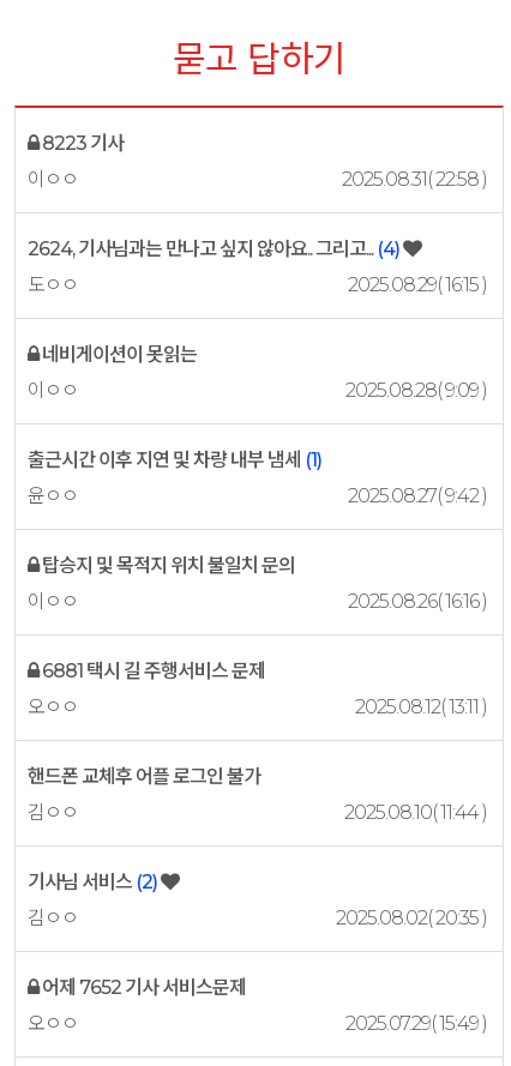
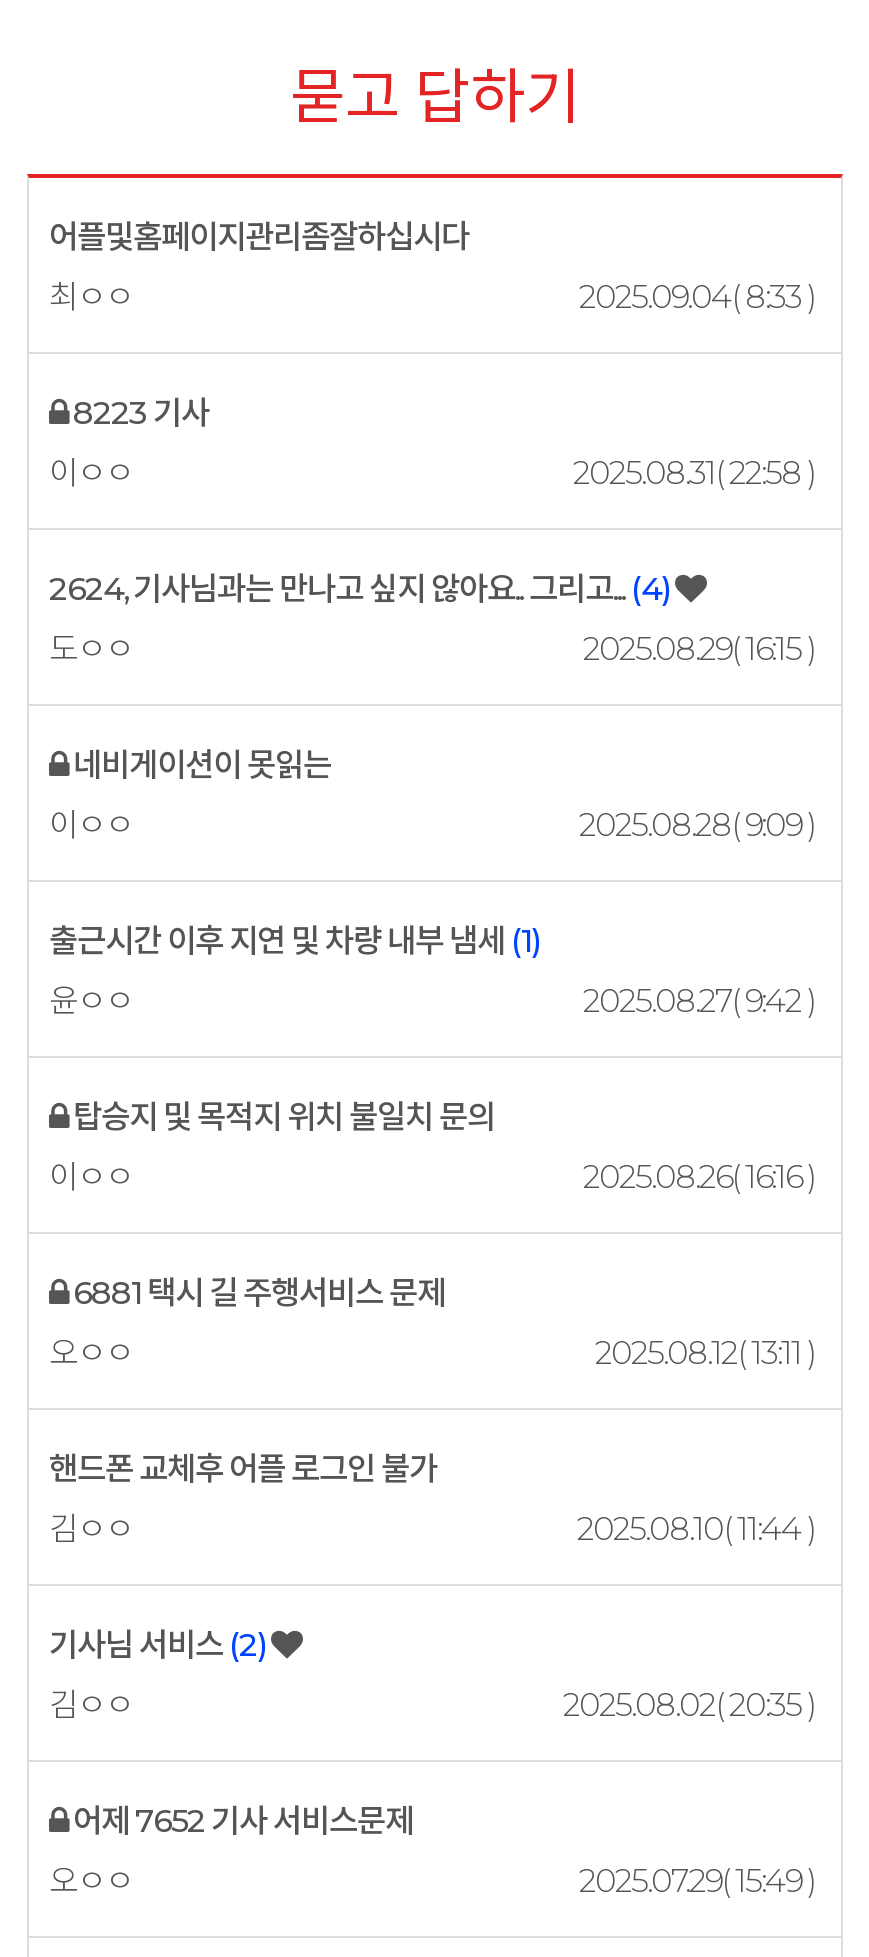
+ 어플및홈페이지관리좀잘하십시다
+ 최ㅇㅇ
+ 2025.09.04( 8:33 )
